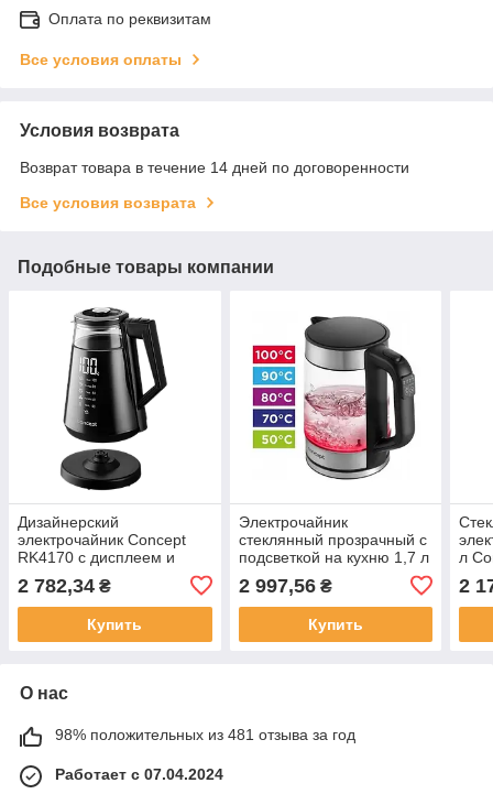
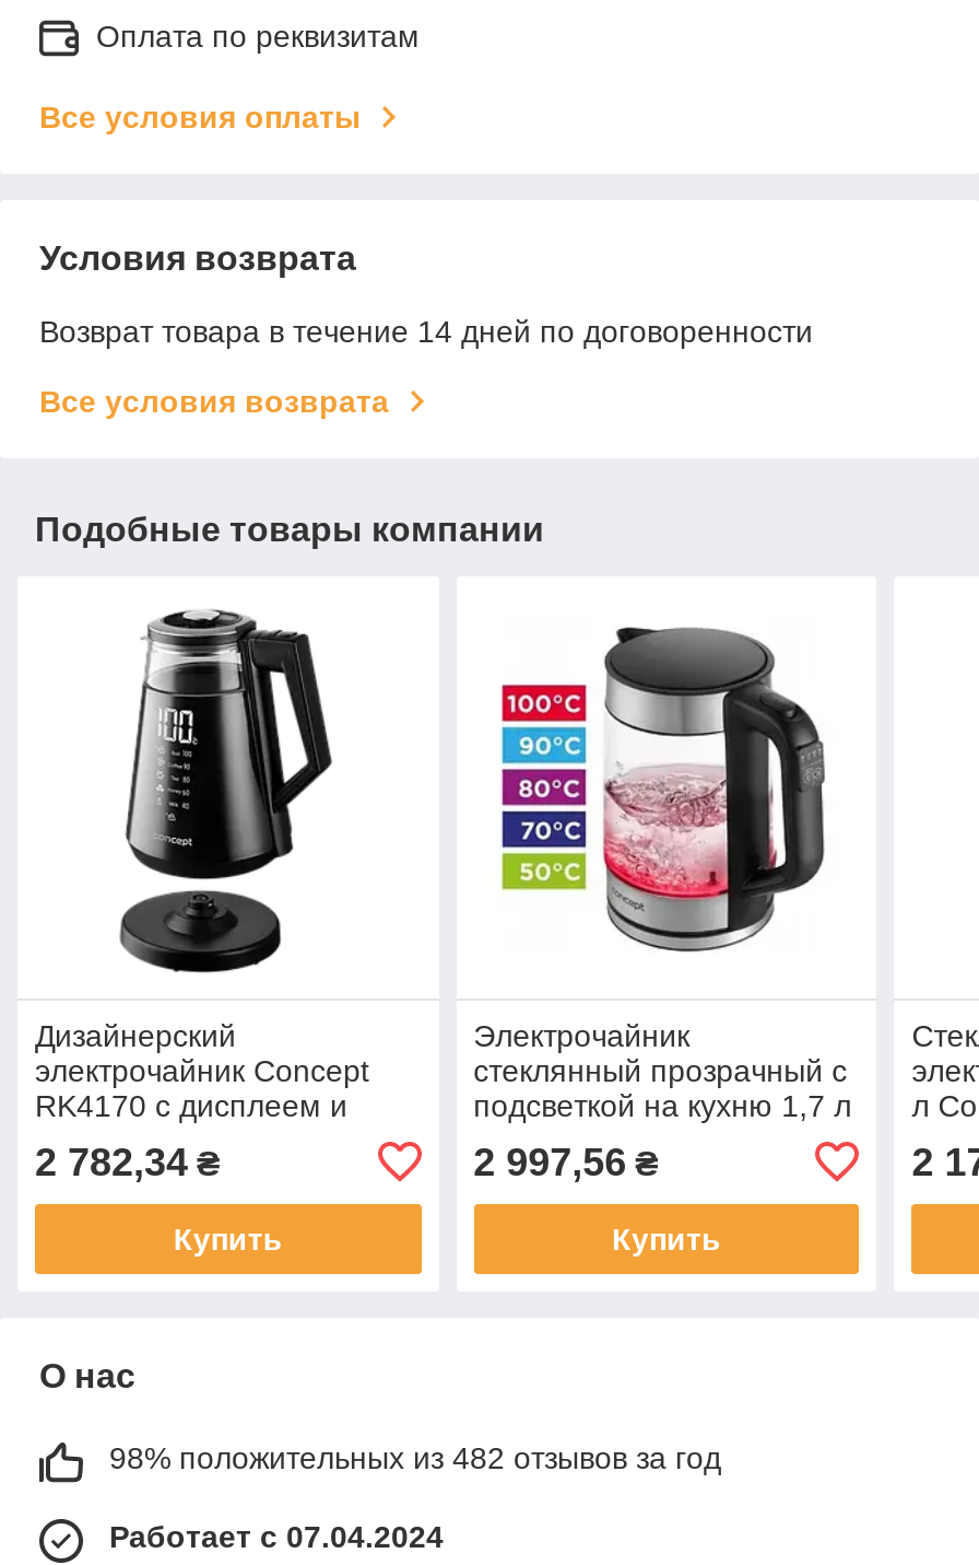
- 98% положительных из 481 отзыва за год
+ 98% положительных из 482 отзывов за год
